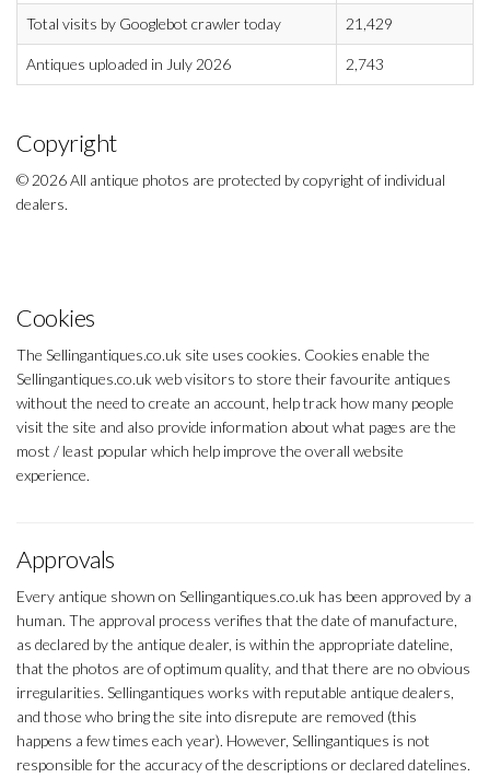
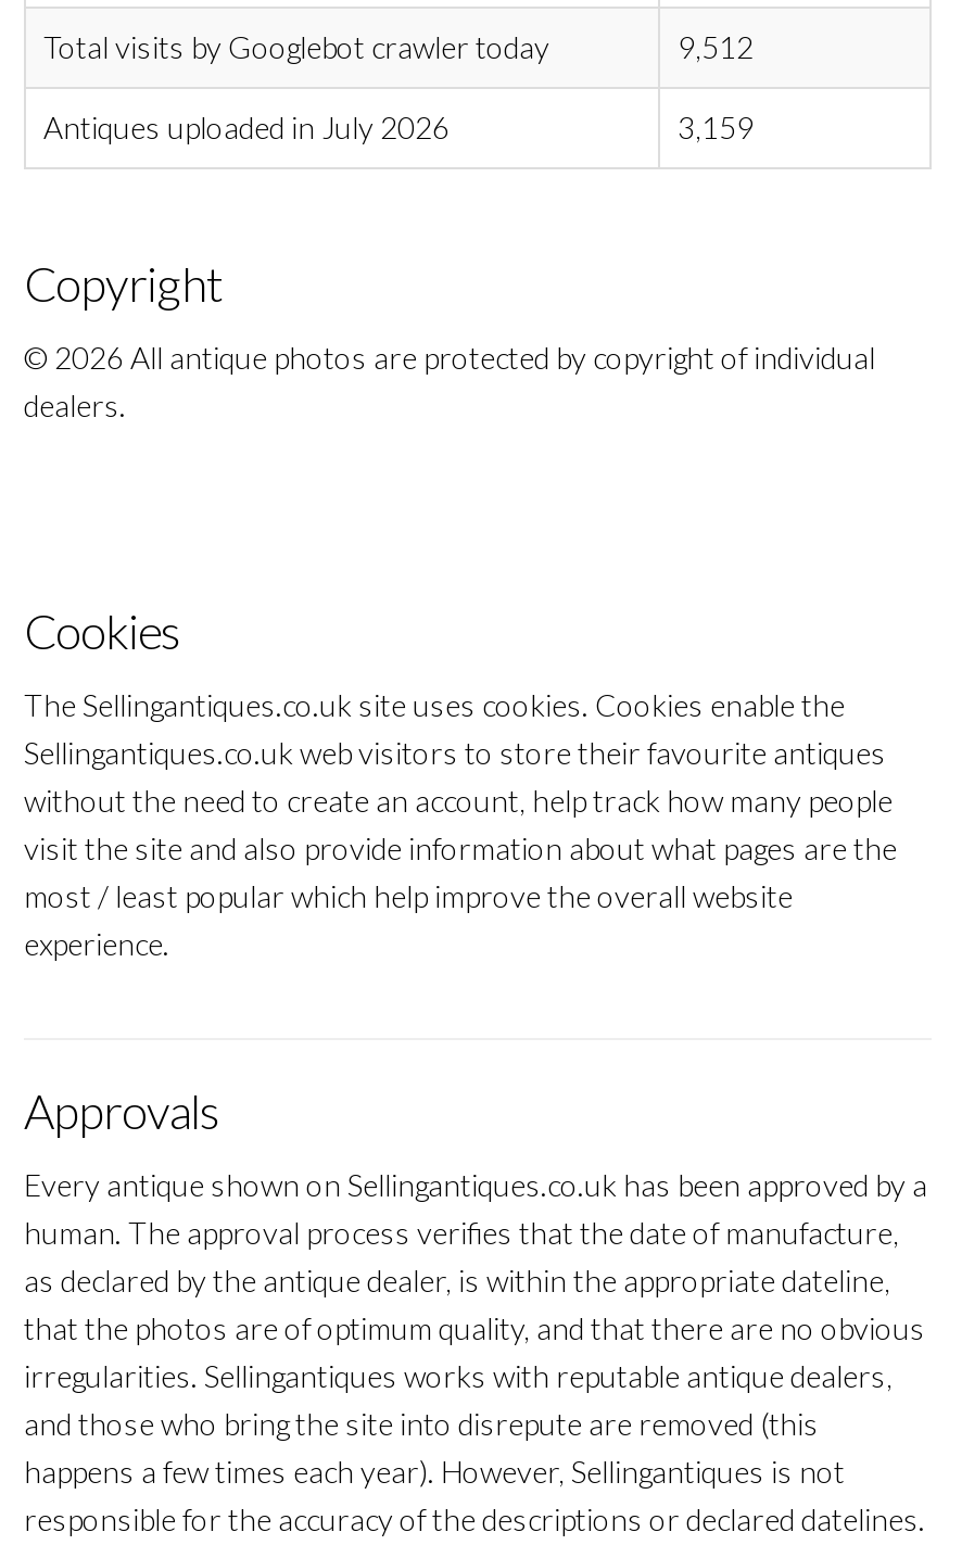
- 21,429
+ 9,512

- 2,743
+ 3,159
